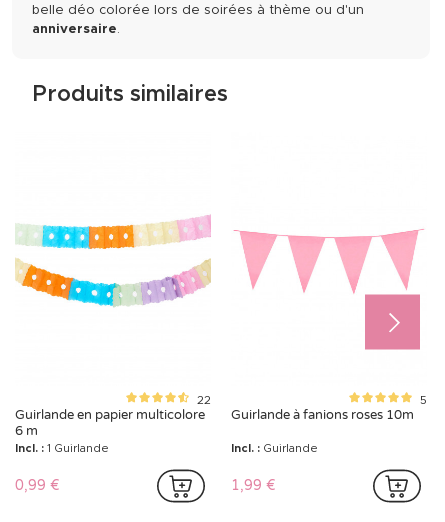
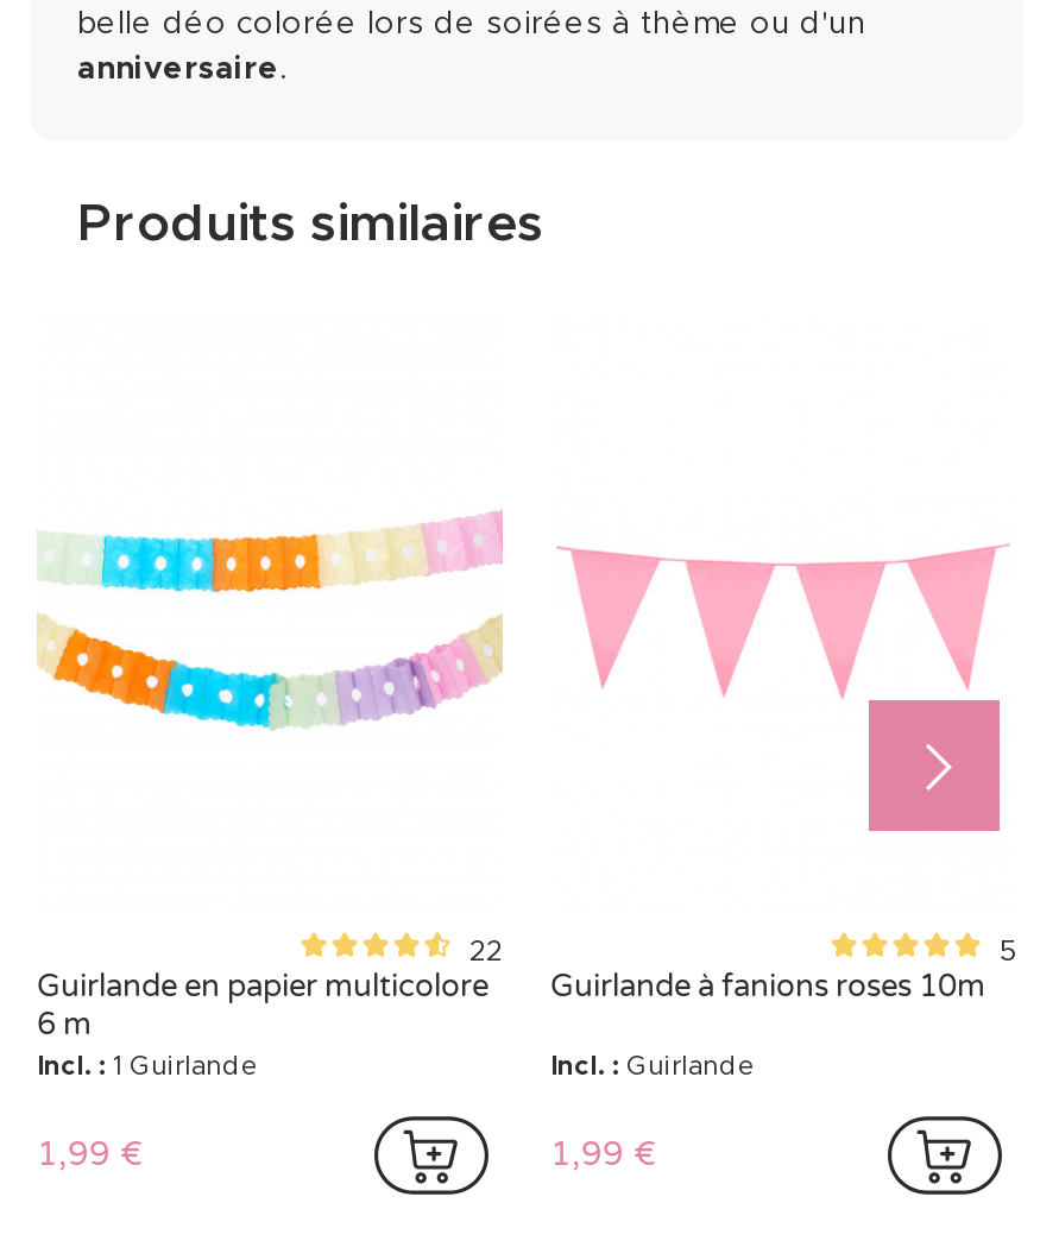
- 0,99 €
+ 1,99 €
